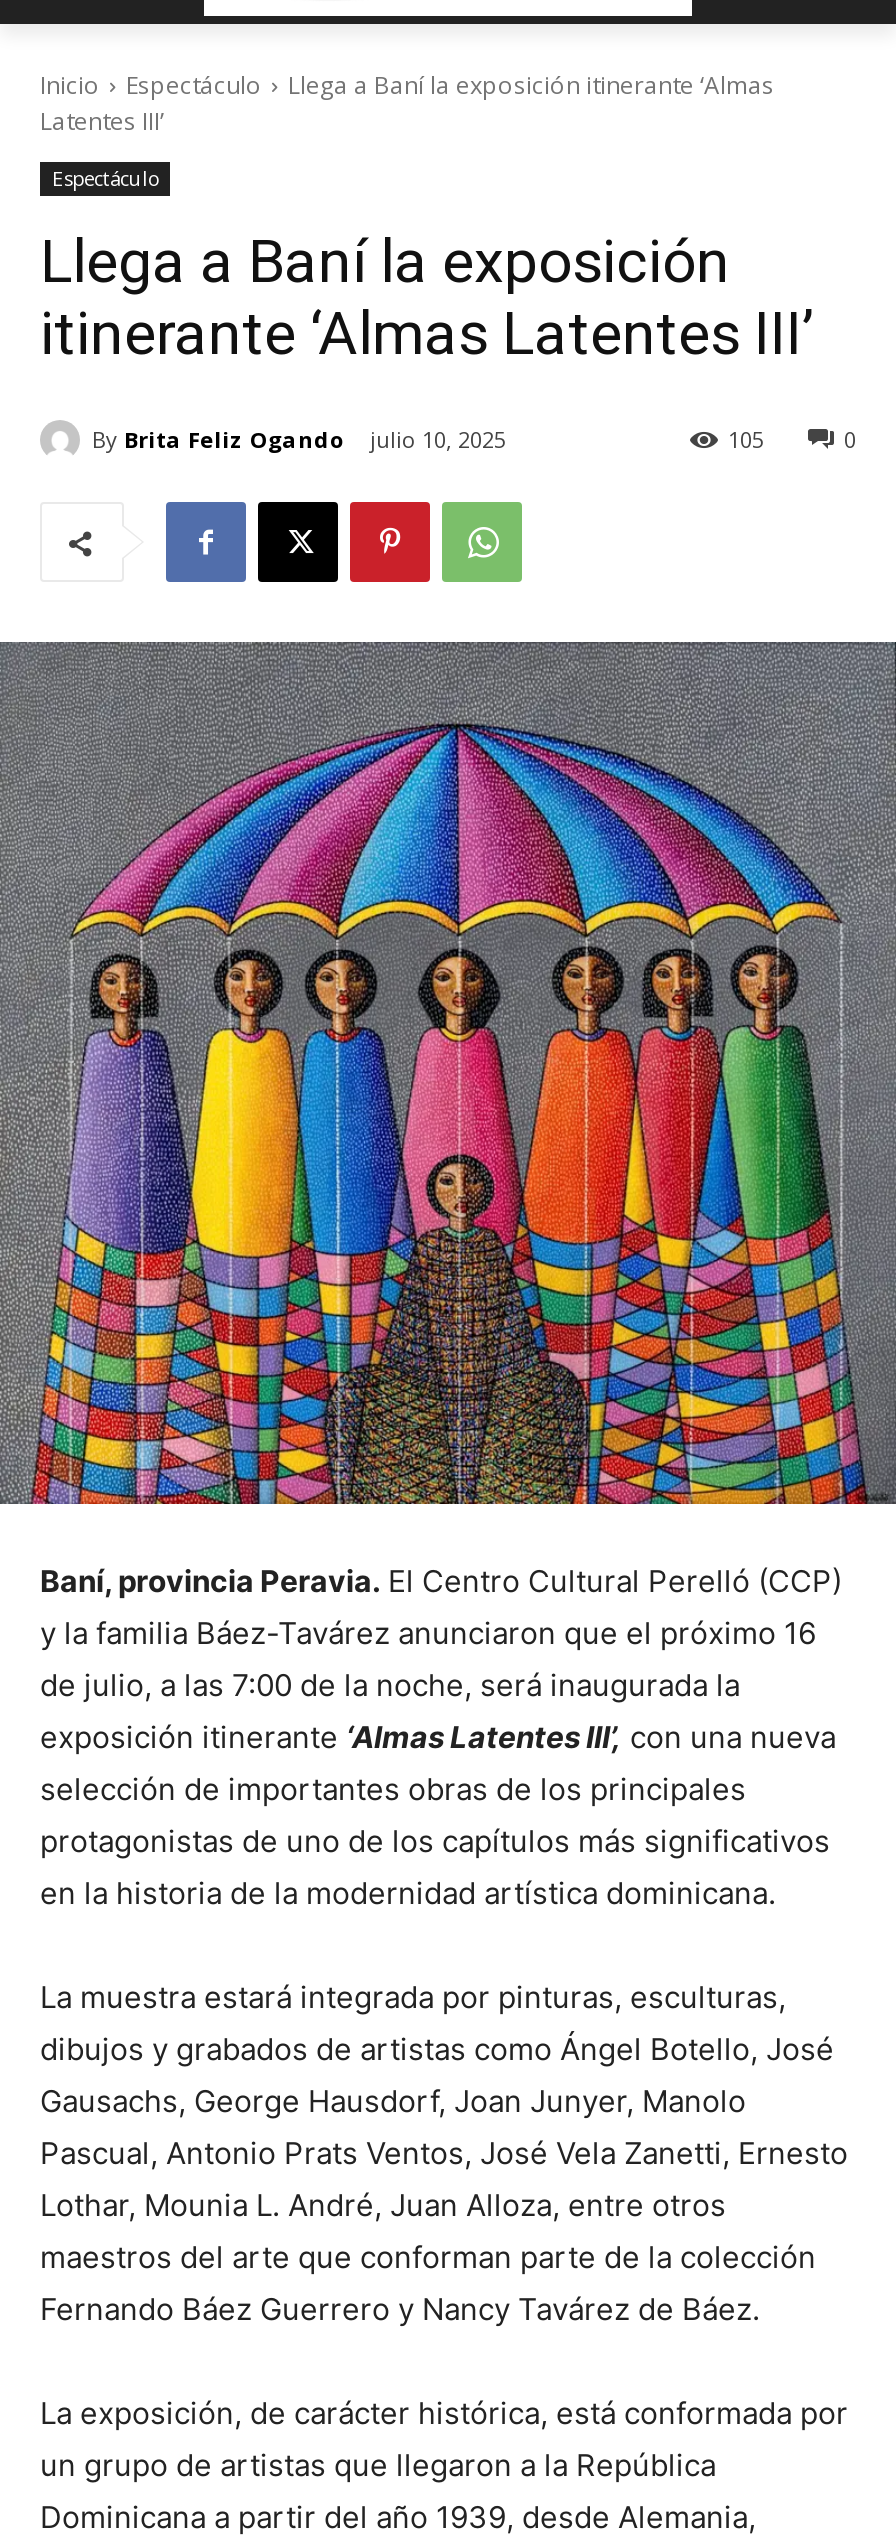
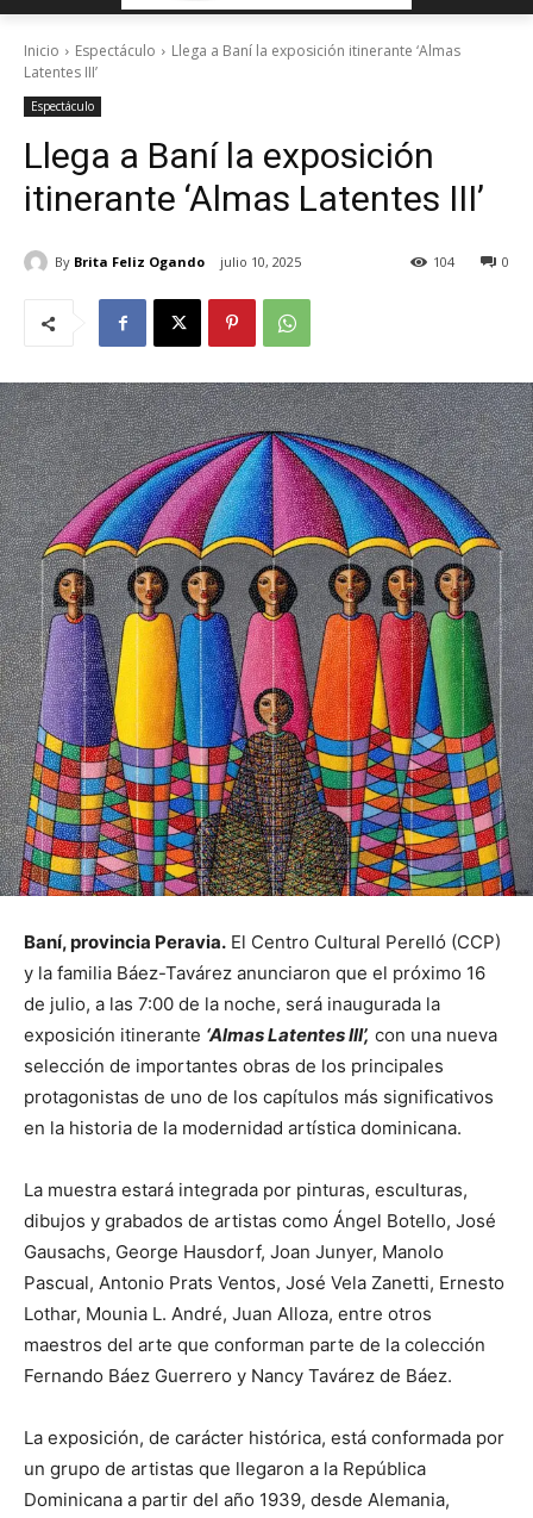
- 105
+ 104
